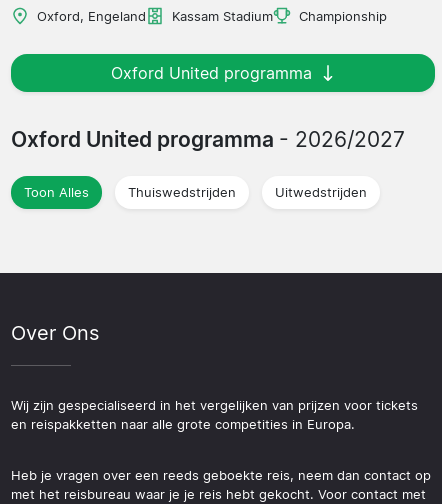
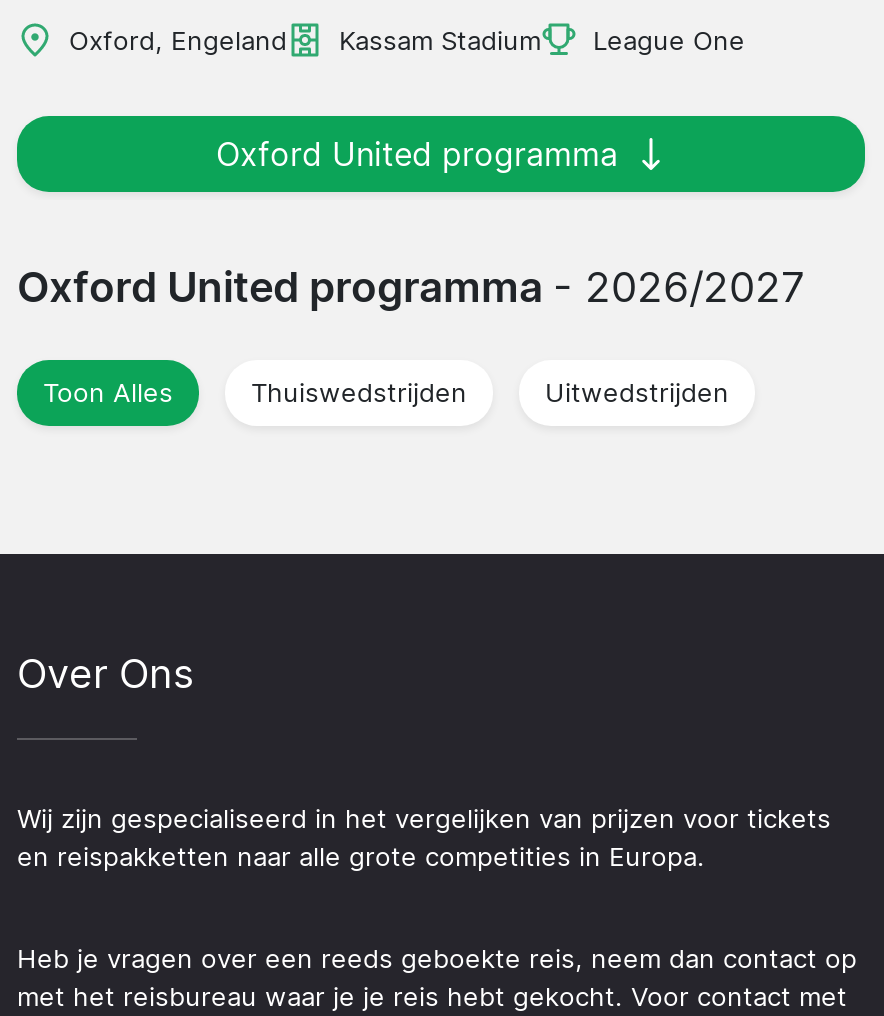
- Championship
+ League One
